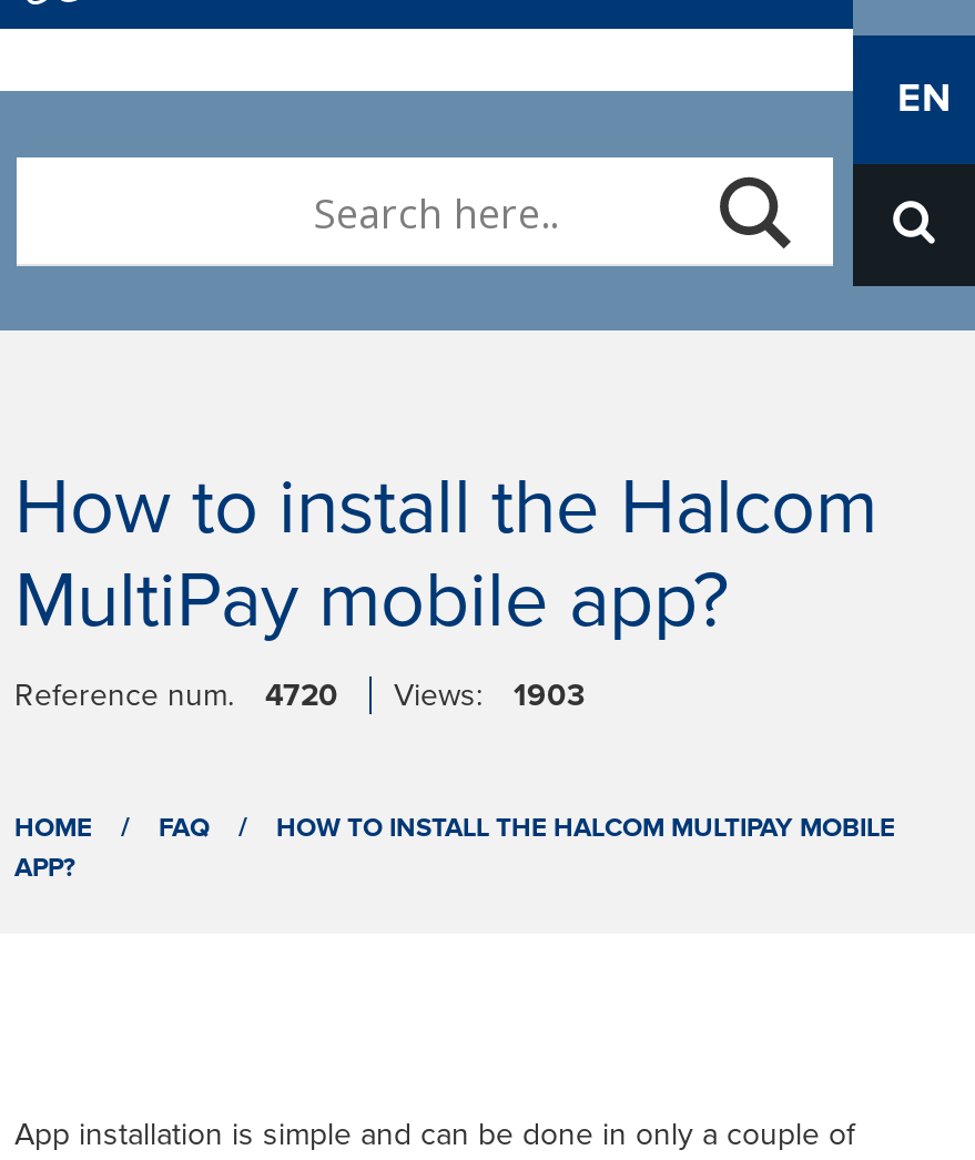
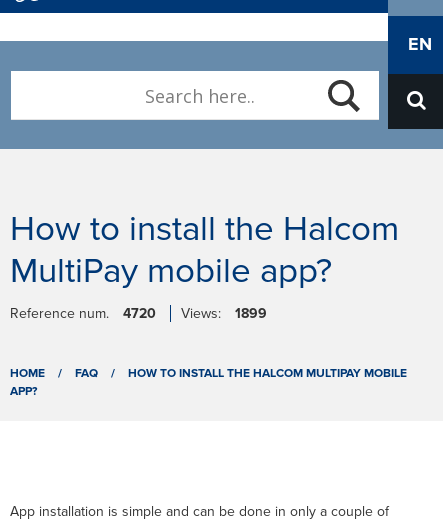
- Reference num. 4720 Views: 1903
+ Reference num. 4720 Views: 1899
